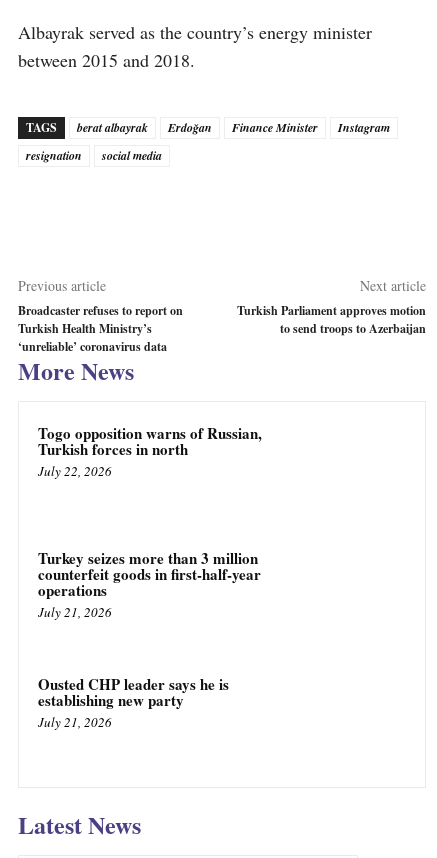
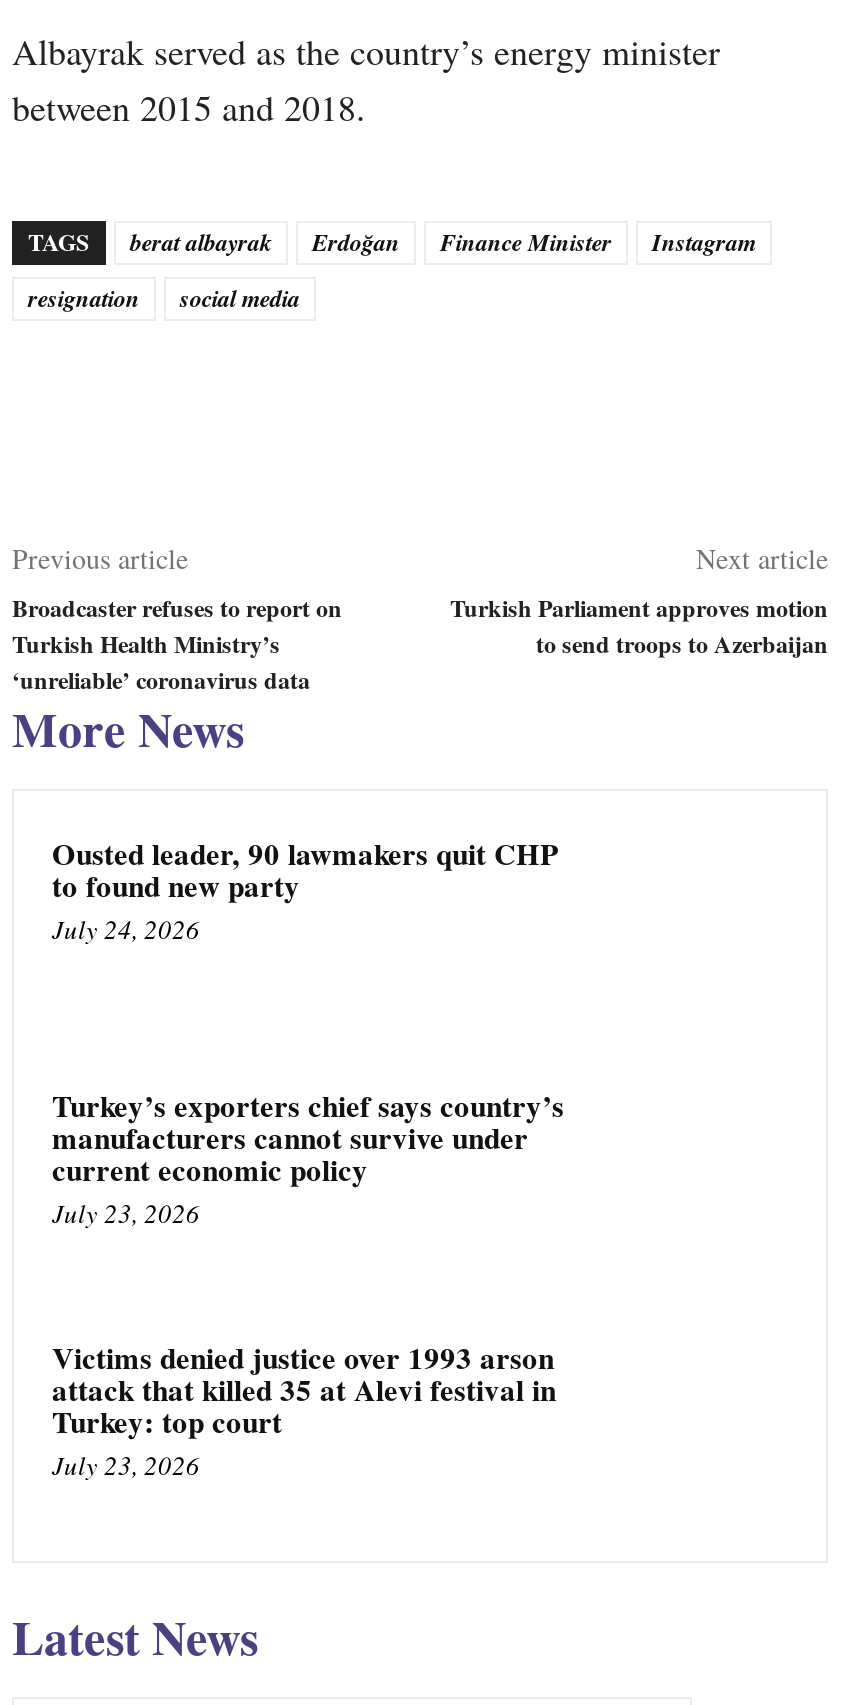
- Togo opposition warns of Russian,
- Turkish forces in north
- July 22, 2026
+ Ousted leader, 90 lawmakers quit CHP
+ to found new party
+ July 24, 2026

- Turkey seizes more than 3 million
- counterfeit goods in first-half-year
- operations
- July 21, 2026
+ Turkey’s exporters chief says country’s
+ manufacturers cannot survive under
+ current economic policy
+ July 23, 2026

- Ousted CHP leader says he is
- establishing new party
- July 21, 2026
+ Victims denied justice over 1993 arson
+ attack that killed 35 at Alevi festival in
+ Turkey: top court
+ July 23, 2026
